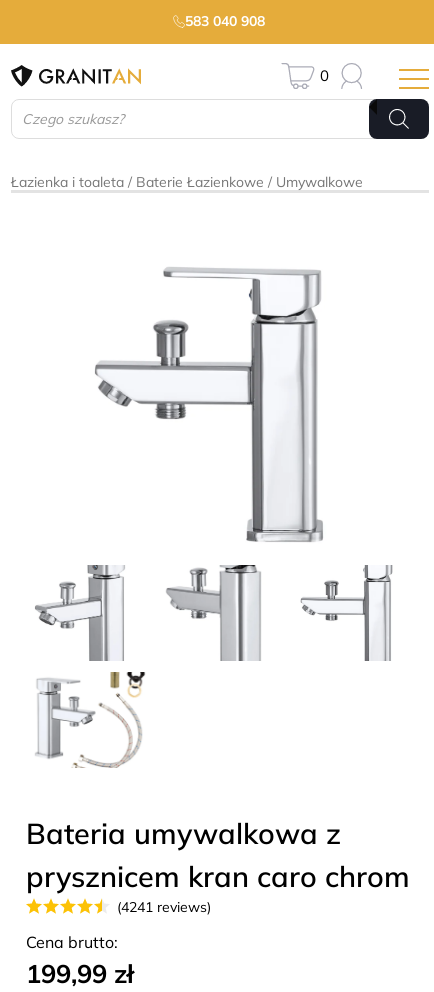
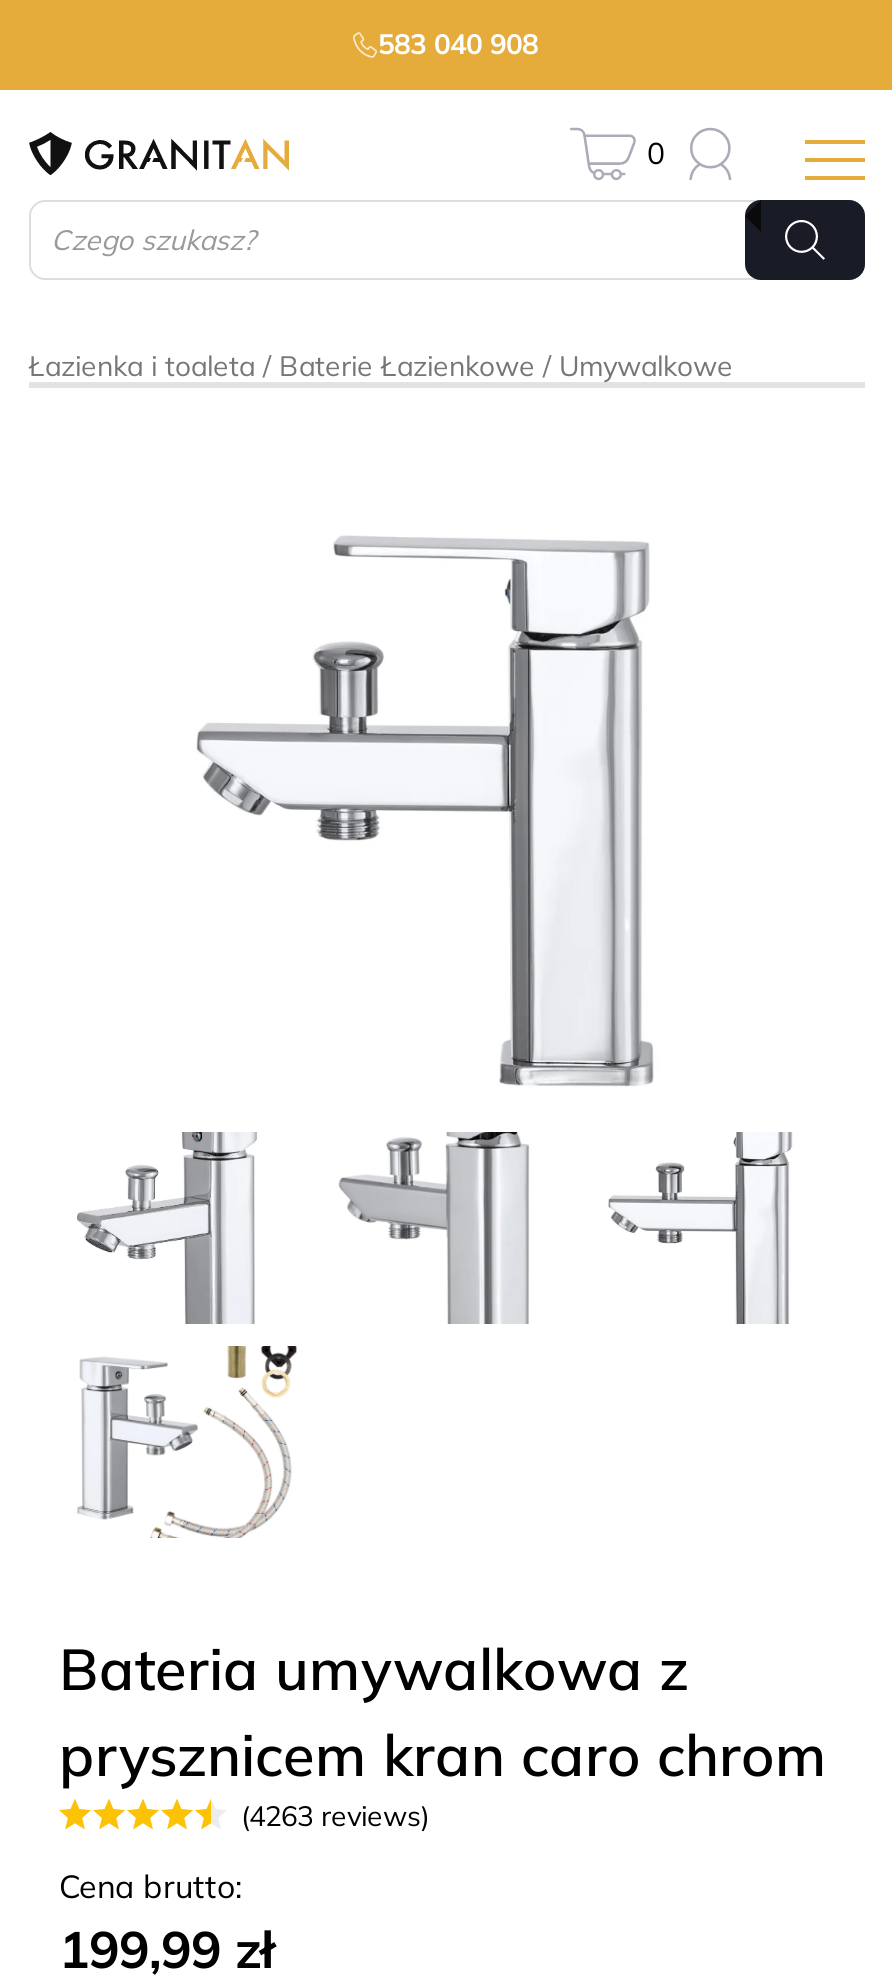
- (4241 reviews)
+ (4263 reviews)
